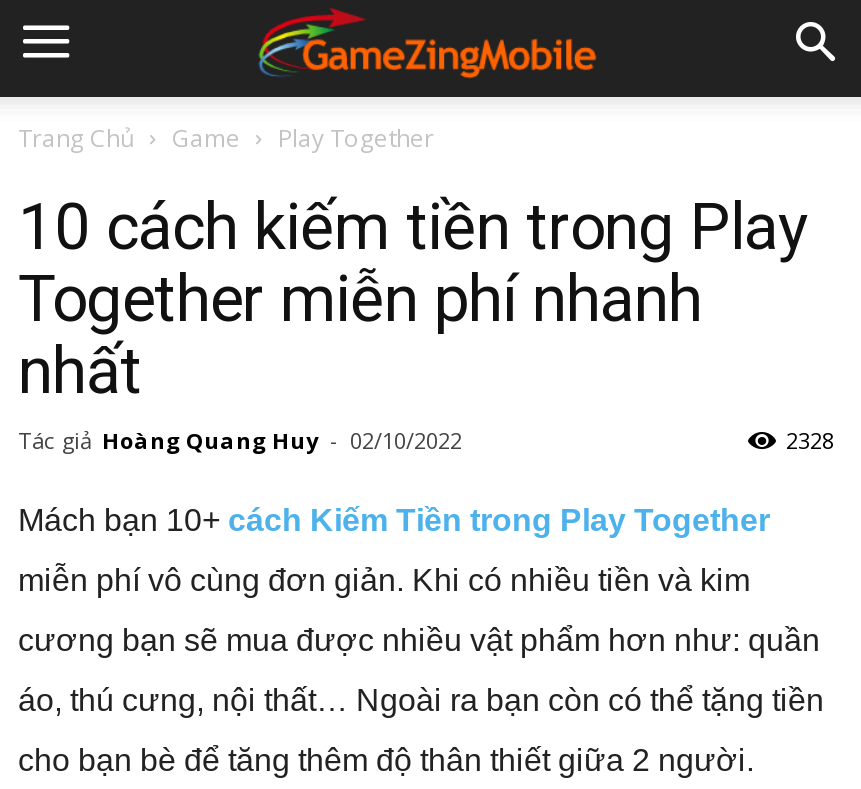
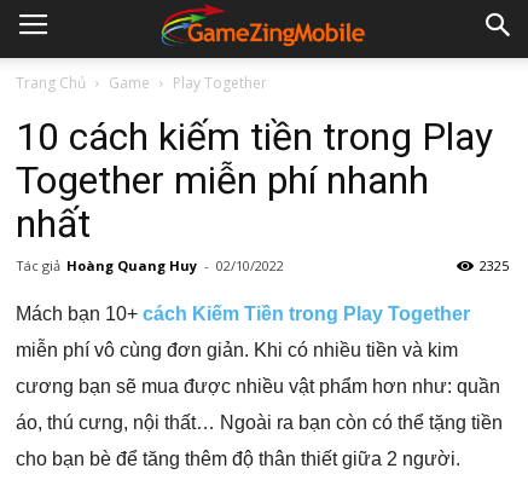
- 2328
+ 2325
